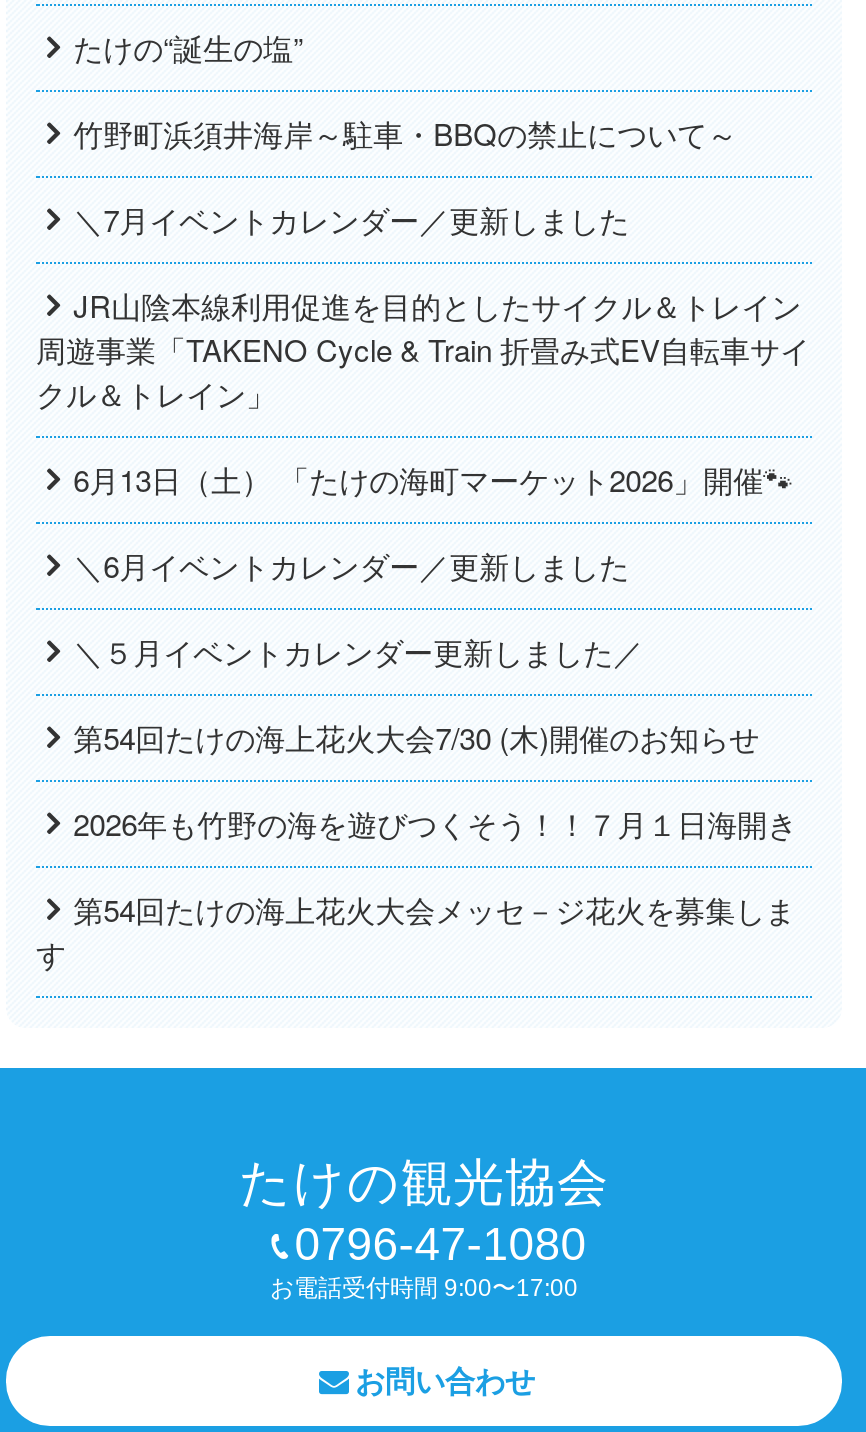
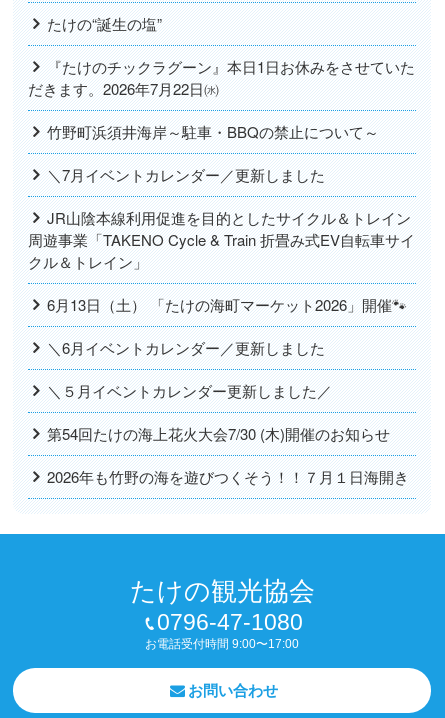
+ 『たけのチックラグーン』本日1日お休みをさせていた
+ だきます。2026年7月22日㈬

moved down: 竹野町浜須井海岸～駐車・BBQの禁止について～ | ＼7月イベントカレンダー／更新しました | JR山陰本線利用促進を目的としたサイクル＆トレイン | ... | 第54回たけの海上花火大会7/30 (木)開催のお知らせ | 2026年も竹野の海を遊びつくそう！！７月１日海開き

- 第54回たけの海上花火大会メッセ－ジ花火を募集しま
- す
